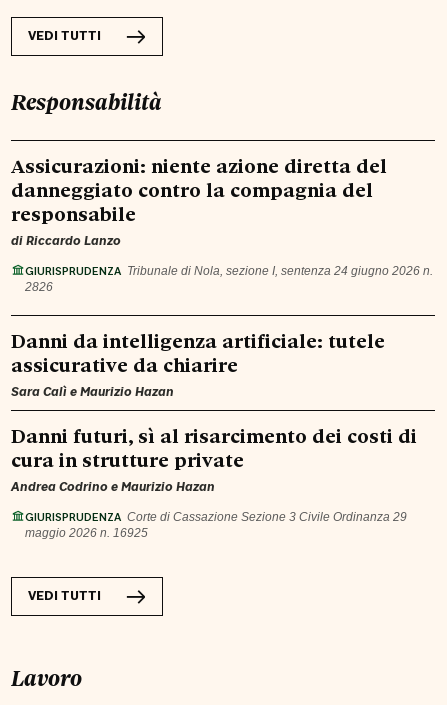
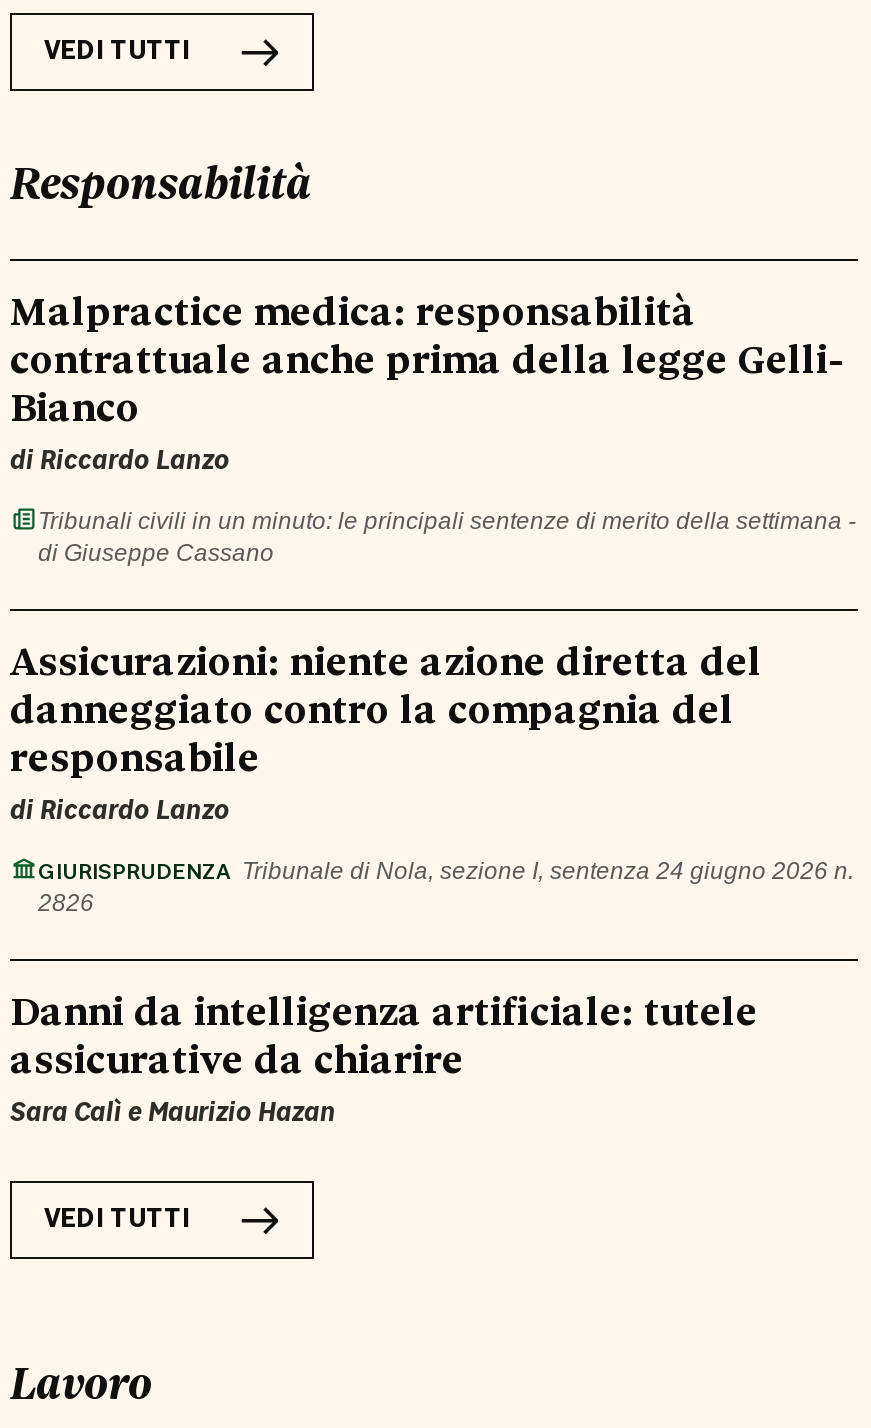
+ Malpractice medica: responsabilità
+ contrattuale anche prima della legge Gelli-
+ Bianco
+ di Riccardo Lanzo
+ Tribunali civili in un minuto: le principali sentenze di merito della settimana -
+ di Giuseppe Cassano

moved down: Assicurazioni: niente azione diretta del | danneggiato contro la compagnia del | responsabile | ... | assicurative da chiarire | Sara Calì e Maurizio Hazan

- Danni futuri, sì al risarcimento dei costi di
- cura in strutture private
- Andrea Codrino e Maurizio Hazan
- GIURISPRUDENZA Corte di Cassazione Sezione 3 Civile Ordinanza 29
- maggio 2026 n. 16925
